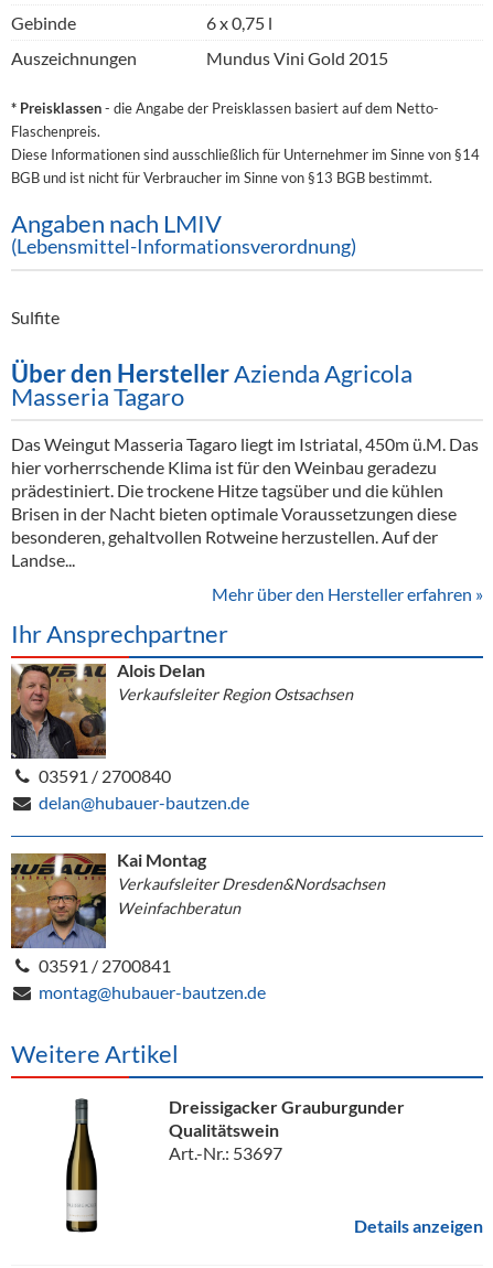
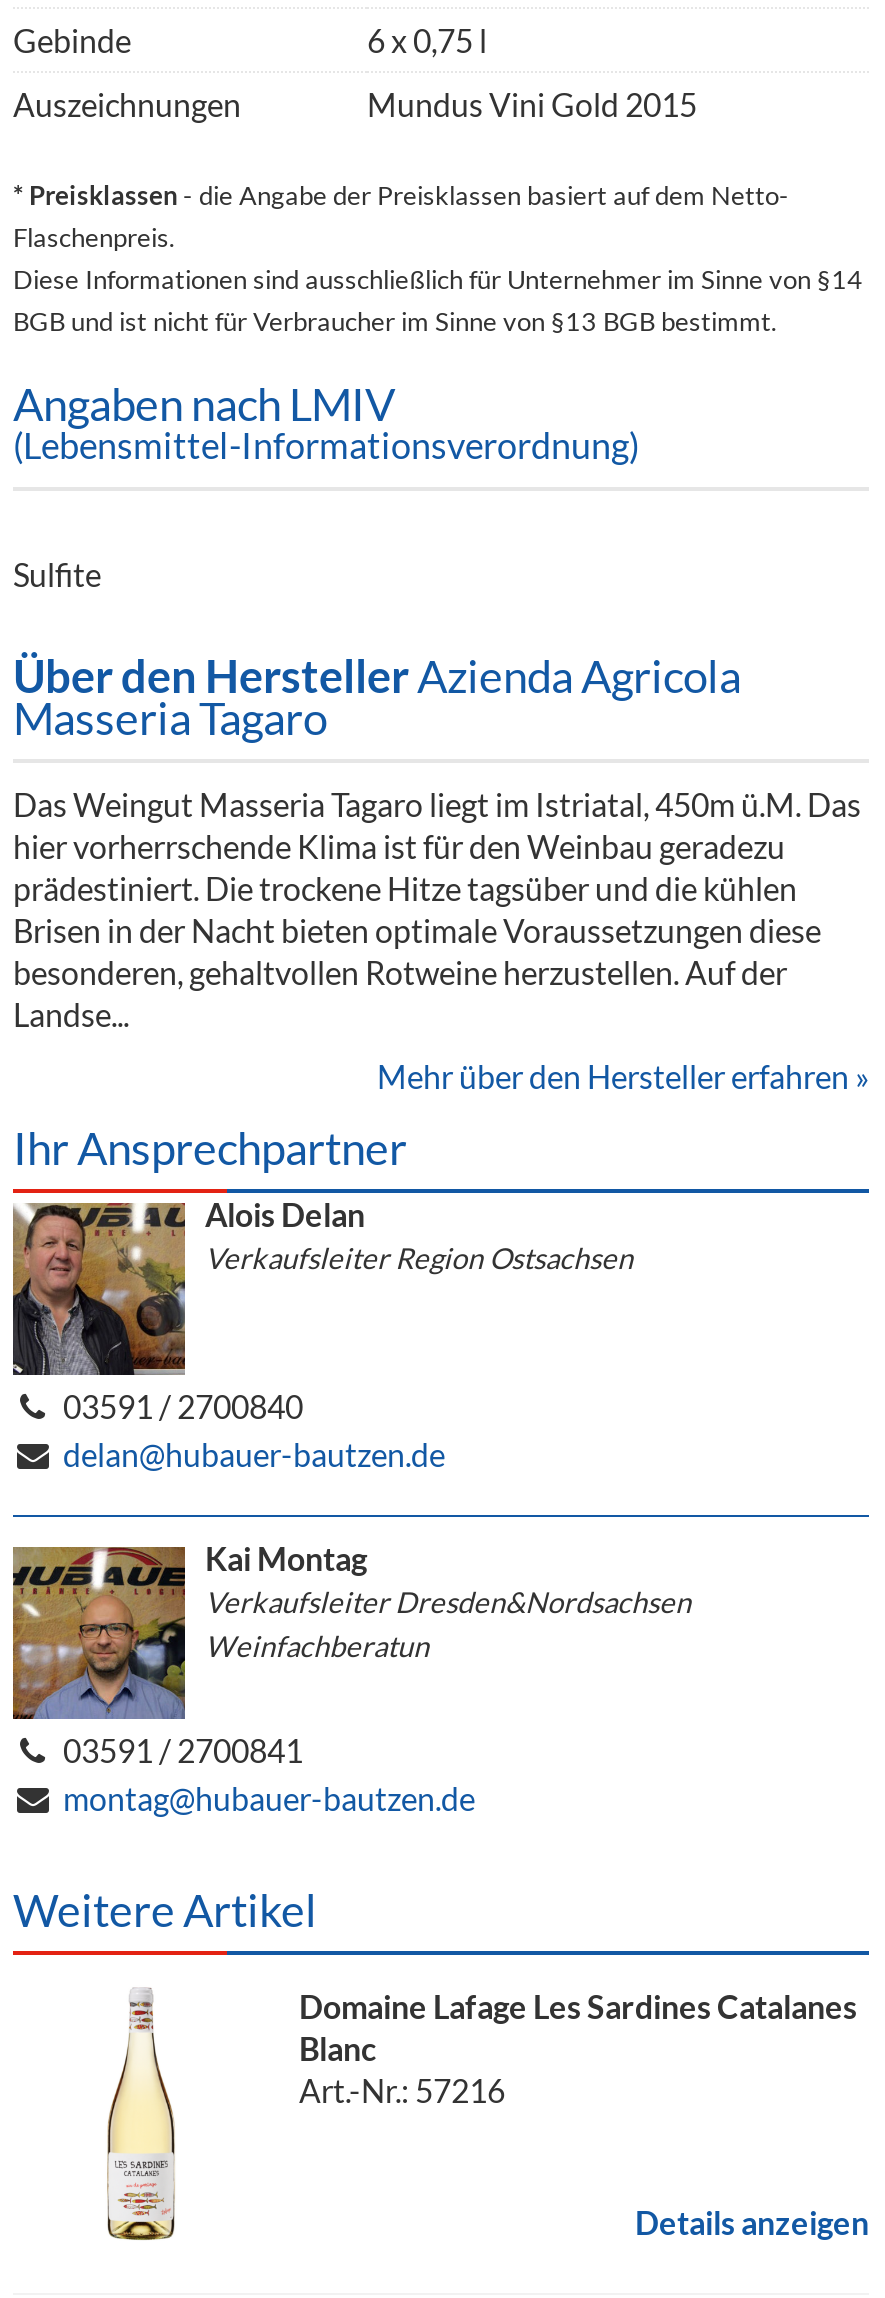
- [image]
+ [image]

- Dreissigacker Grauburgunder
- Qualitätswein
- Art.-Nr.: 53697
+ Domaine Lafage Les Sardines Catalanes
+ Blanc
+ Art.-Nr.: 57216
